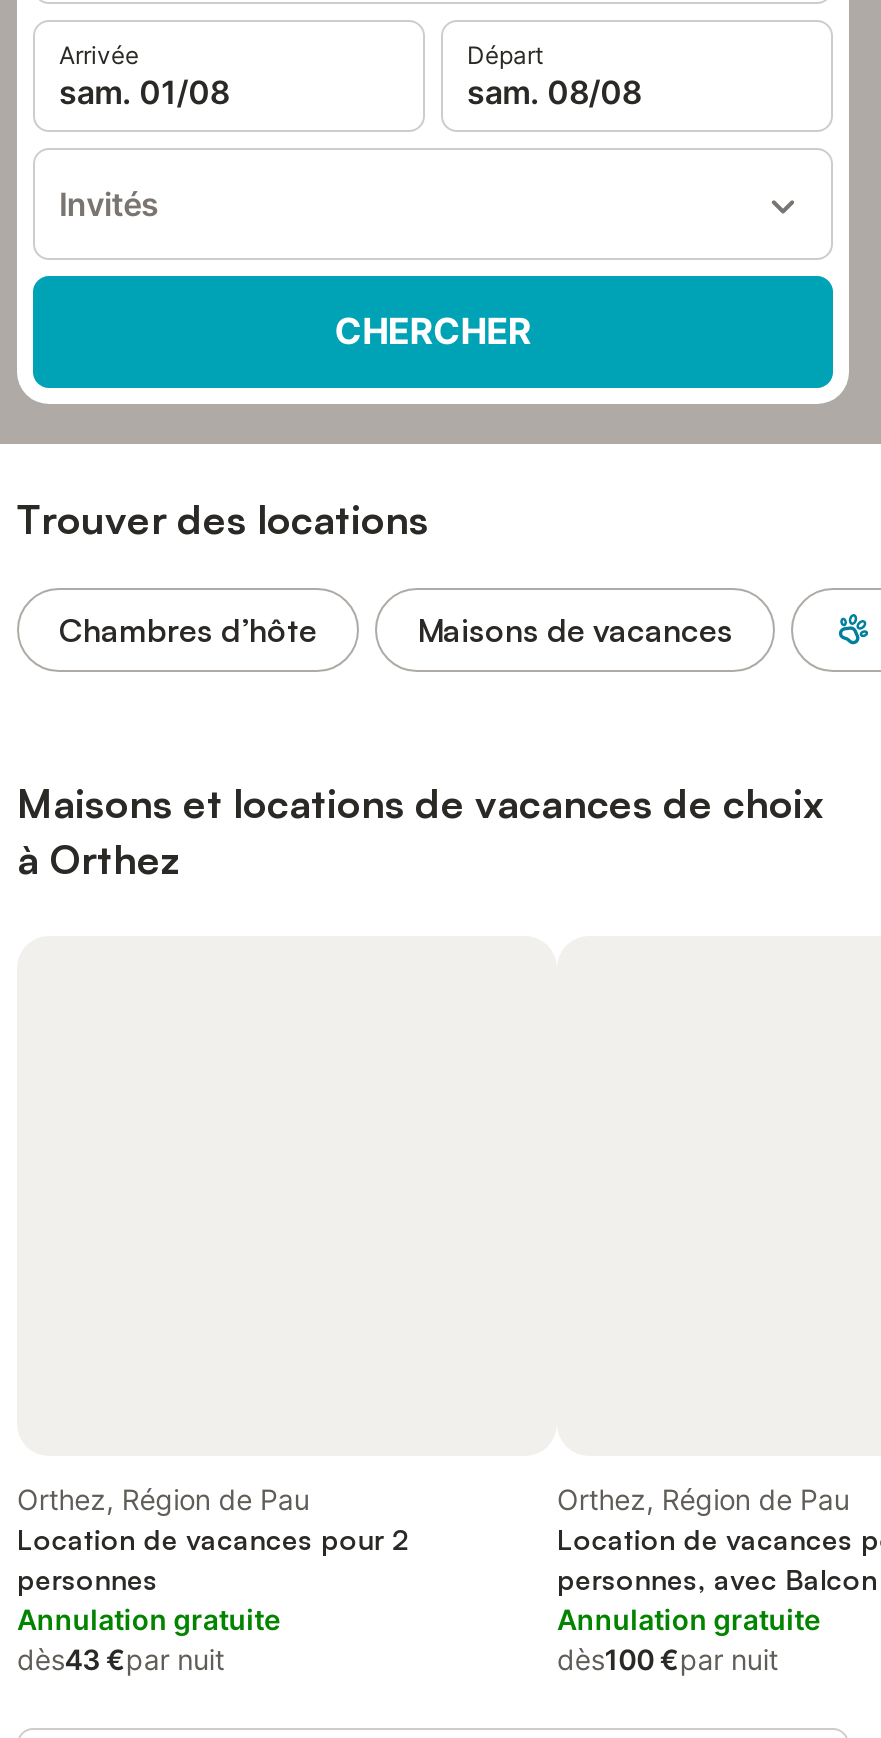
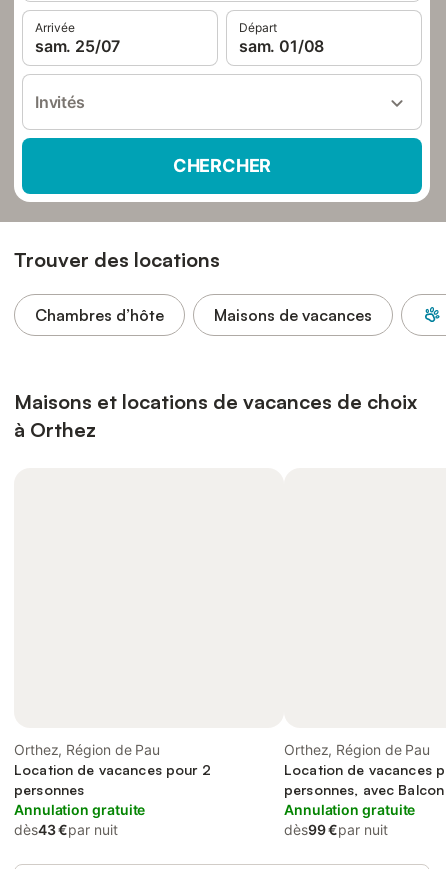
- sam. 01/08
+ sam. 25/07

- sam. 08/08
+ sam. 01/08

- dès100 €par nuit
+ dès99 €par nuit
